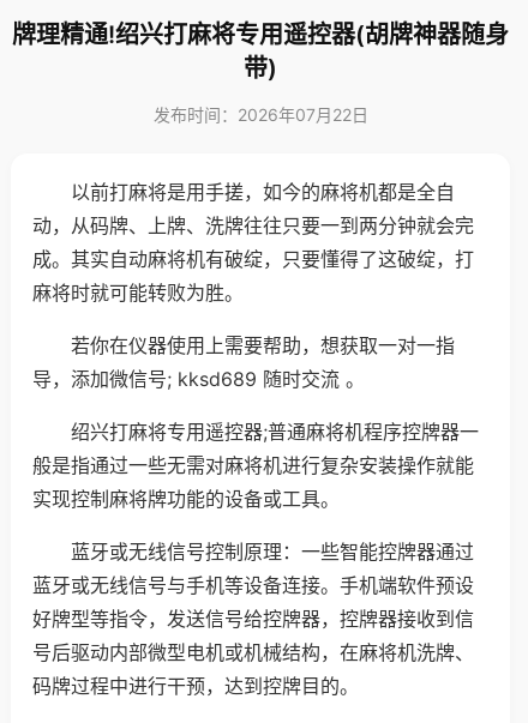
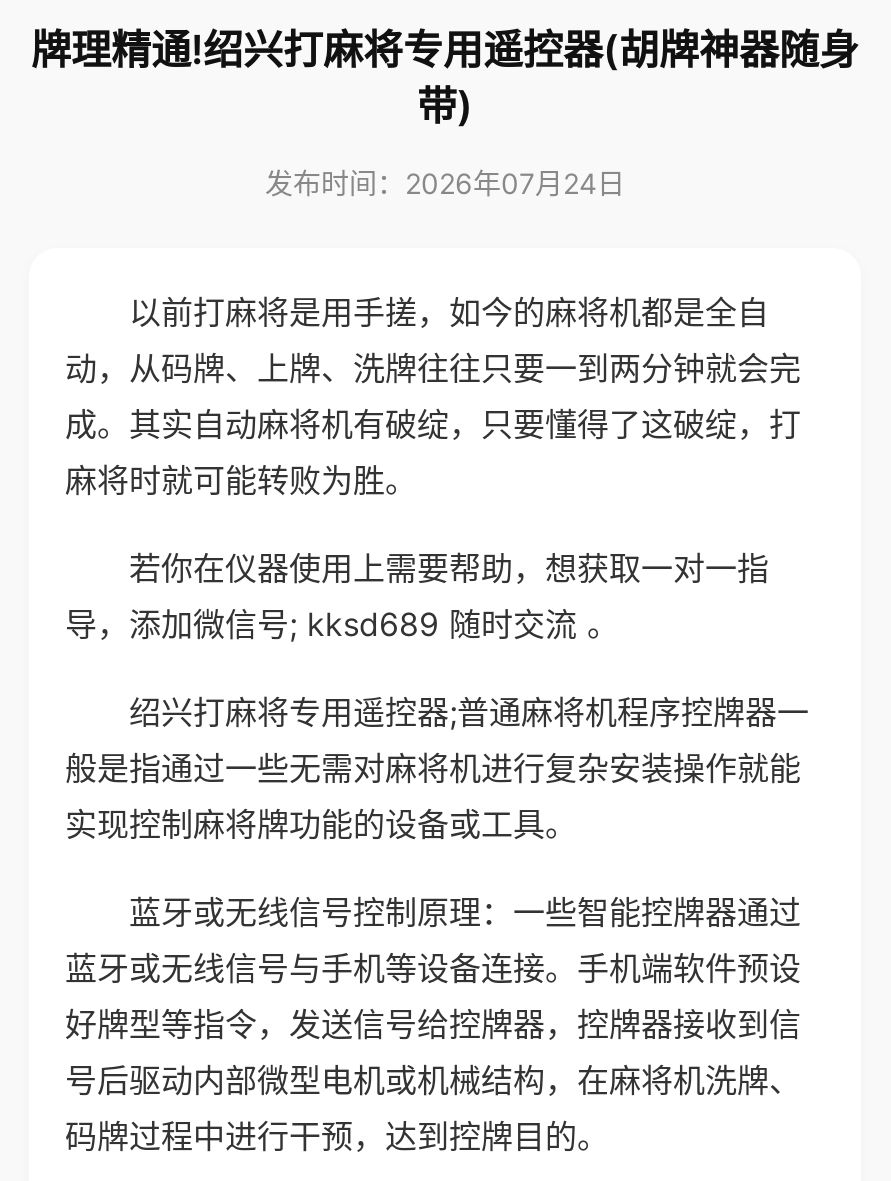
- 发布时间：2026年07月22日
+ 发布时间：2026年07月24日
